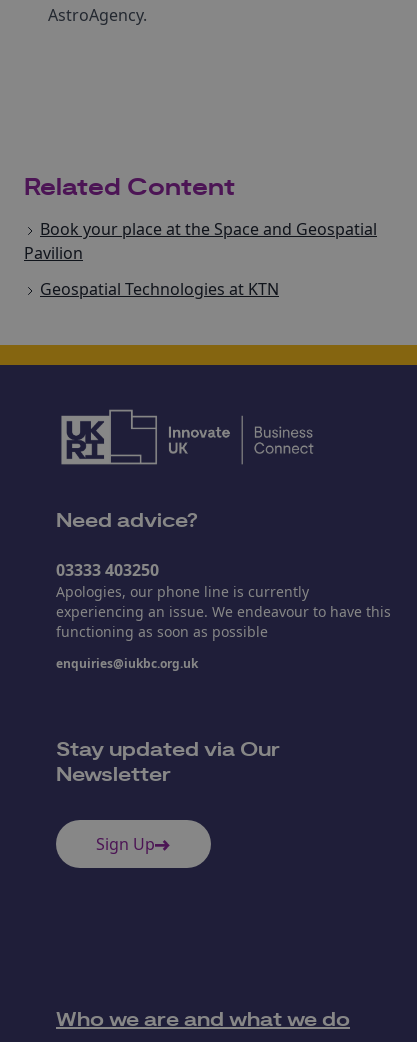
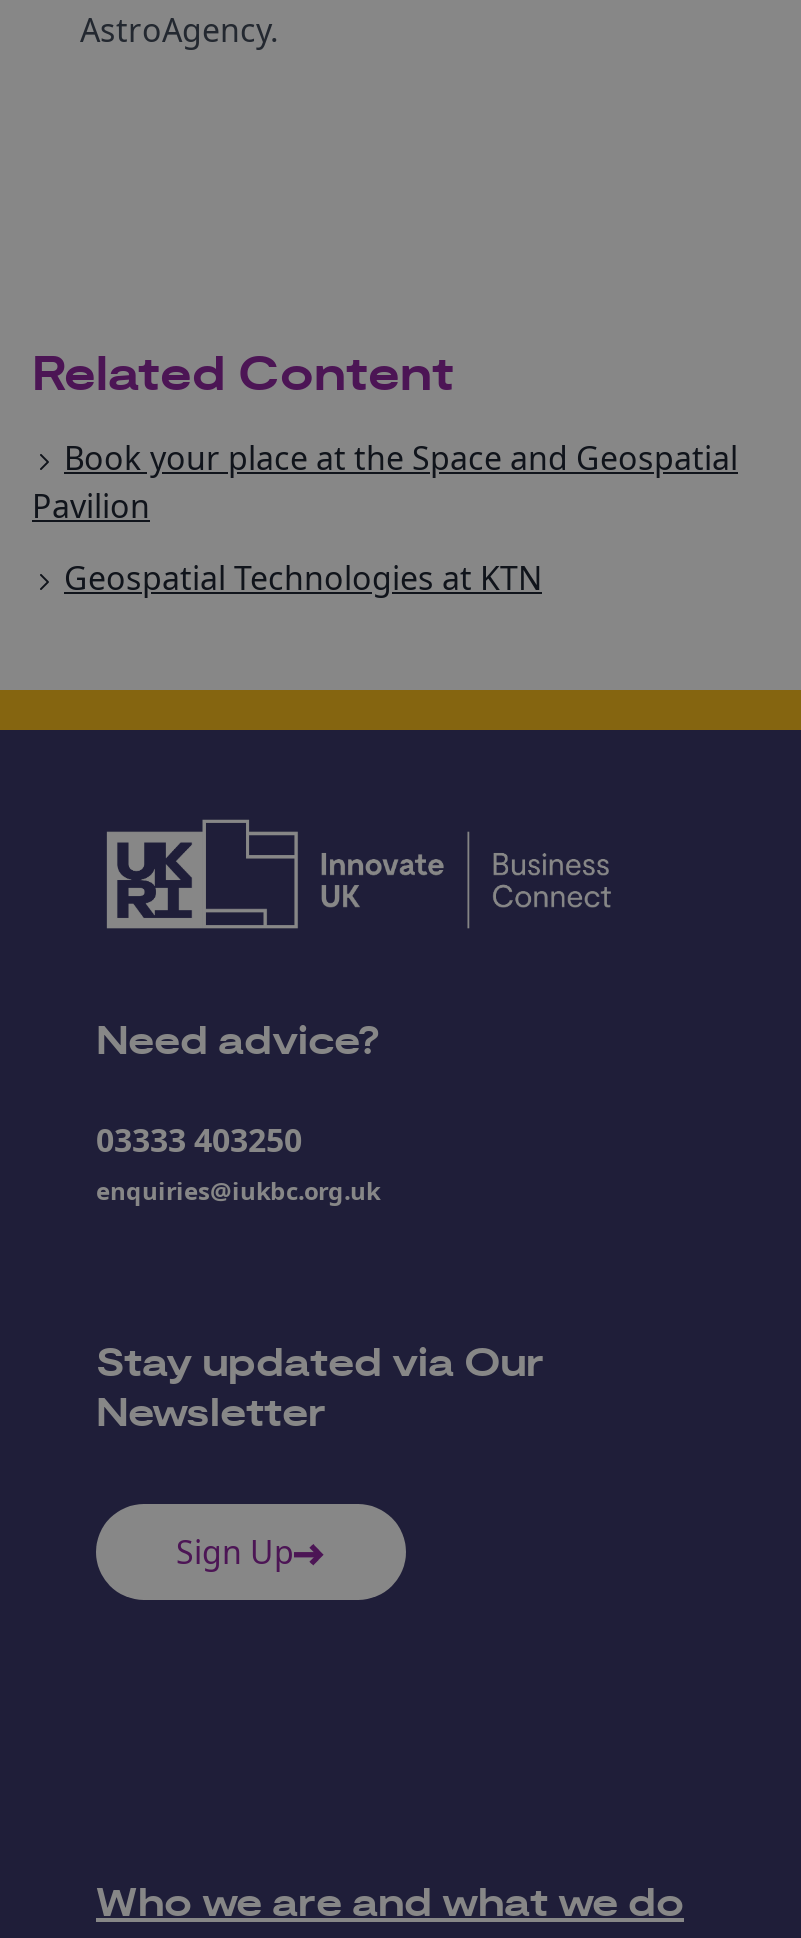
- Apologies, our phone line is currently
- experiencing an issue. We endeavour to have this
- functioning as soon as possible
